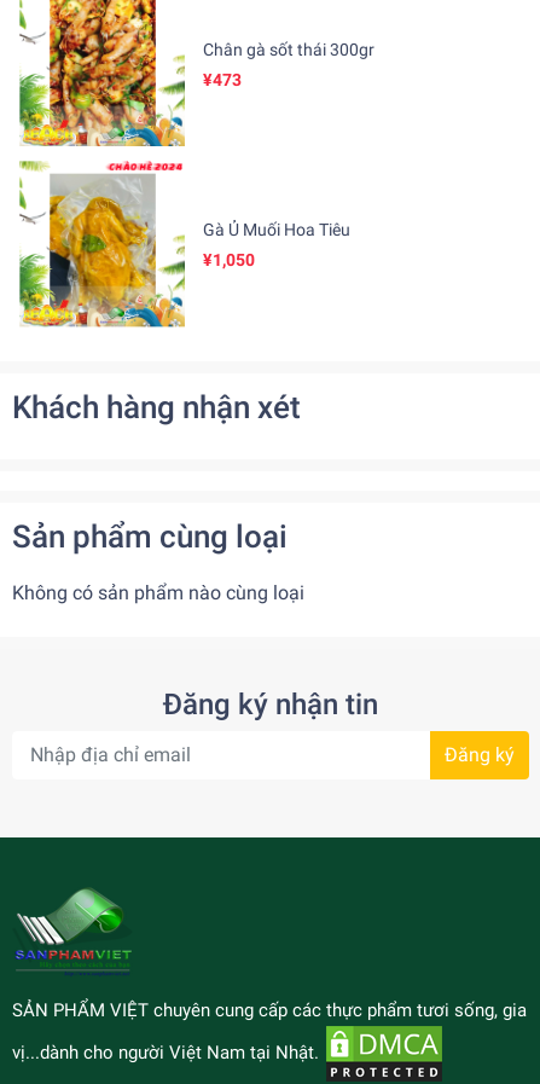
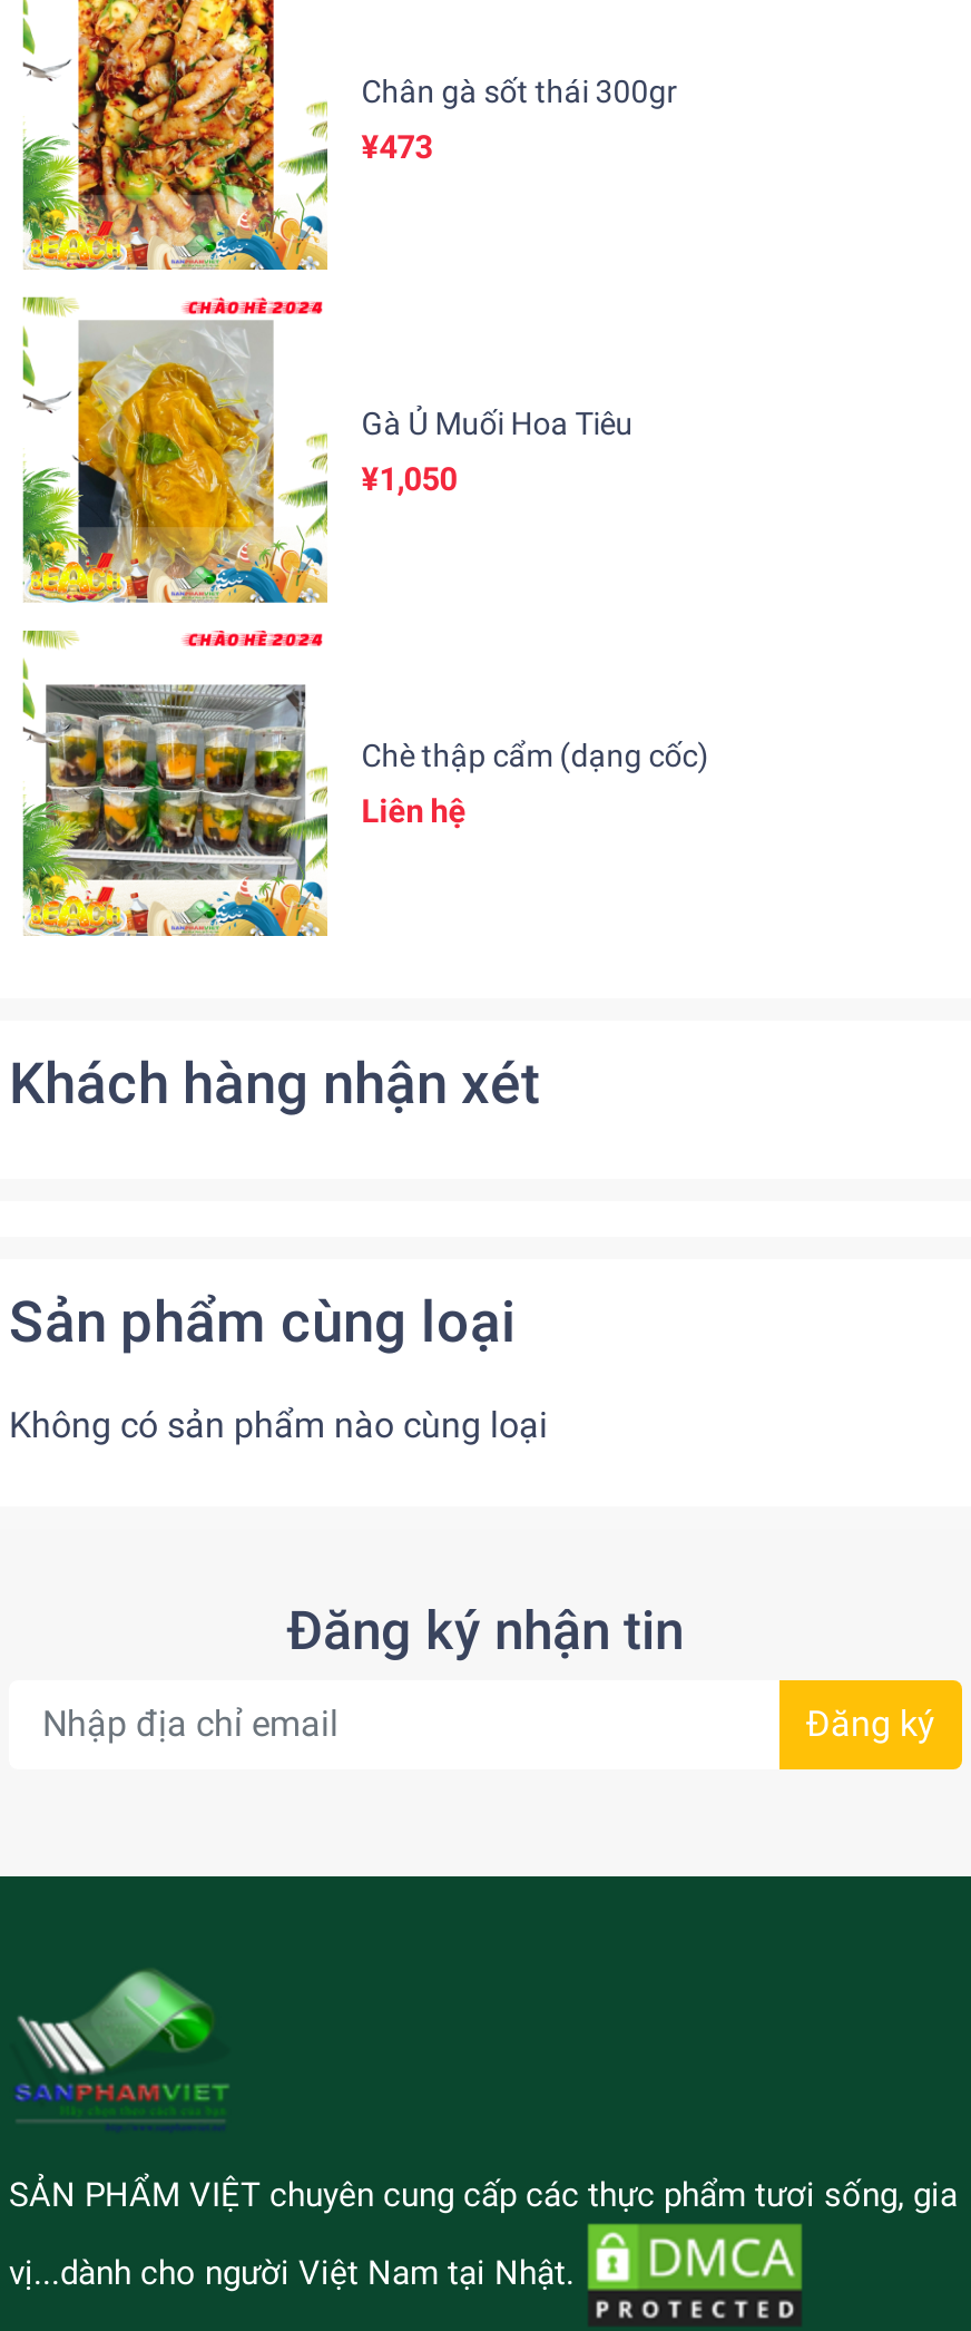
+ [image]
+ Chè thập cẩm (dạng cốc)
+ Liên hệ
